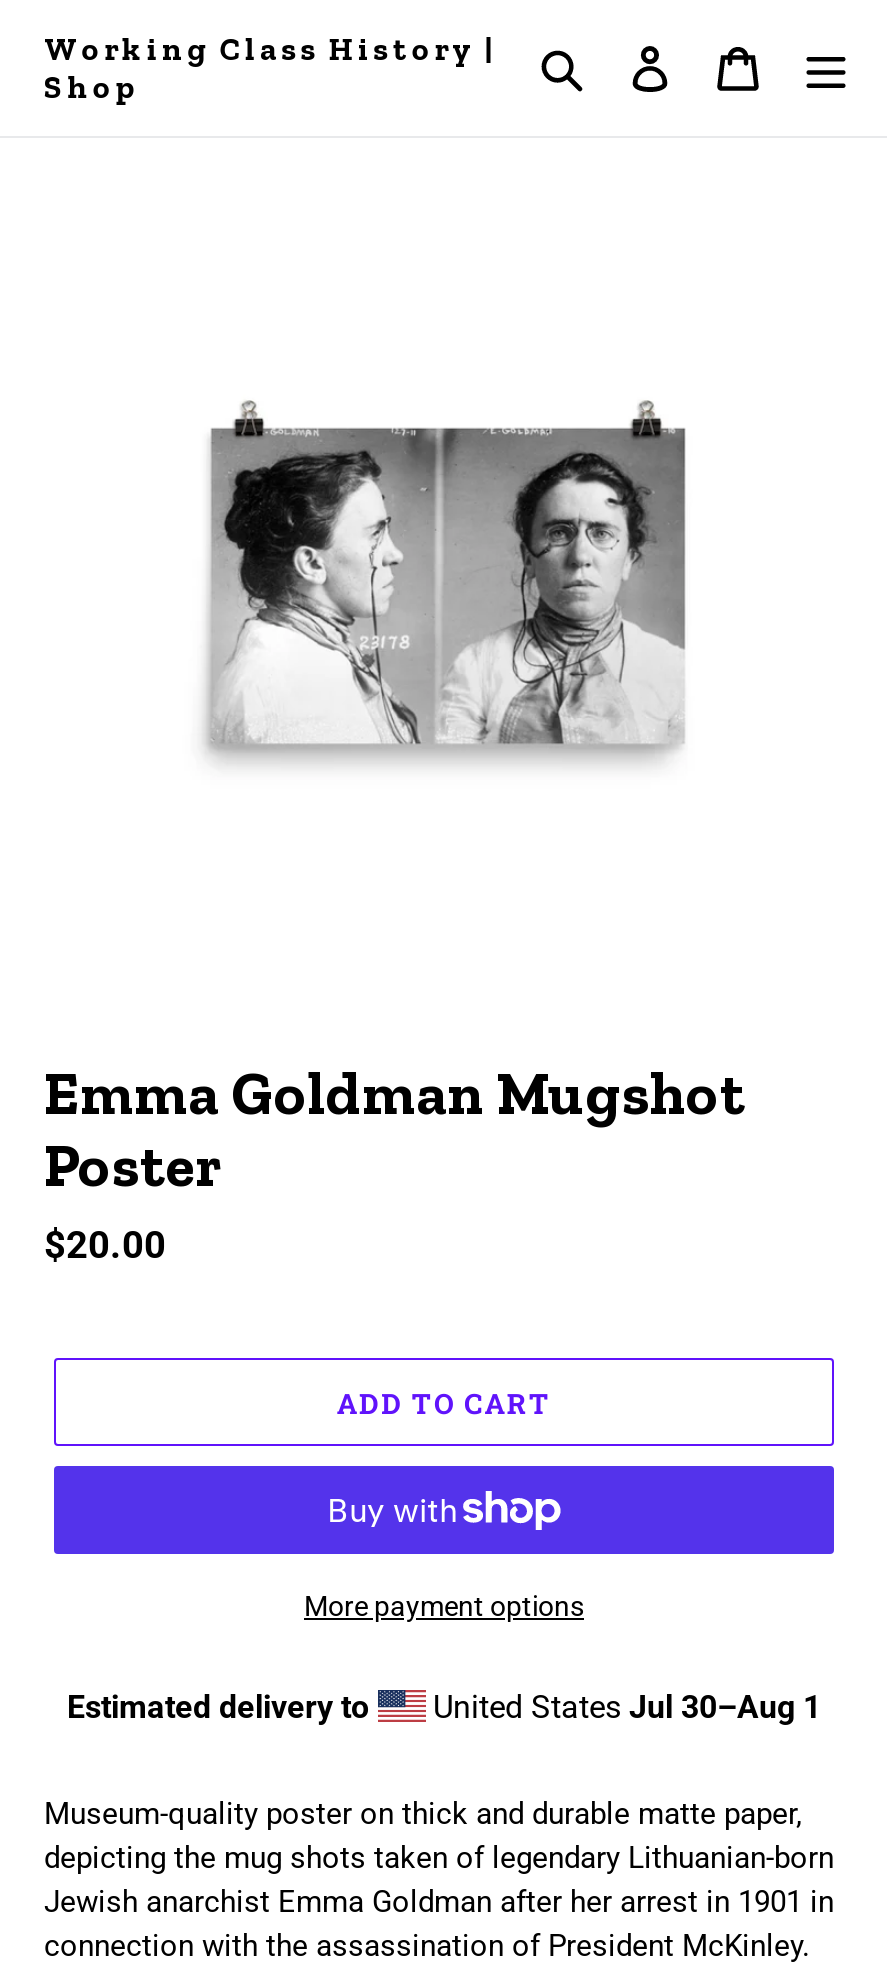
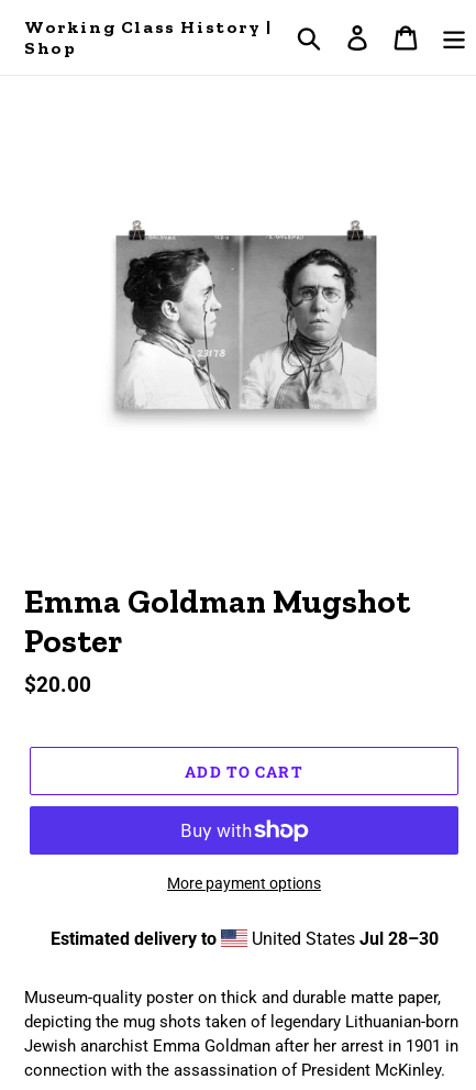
- United States Jul 30–Aug 1
+ United States Jul 28–30
